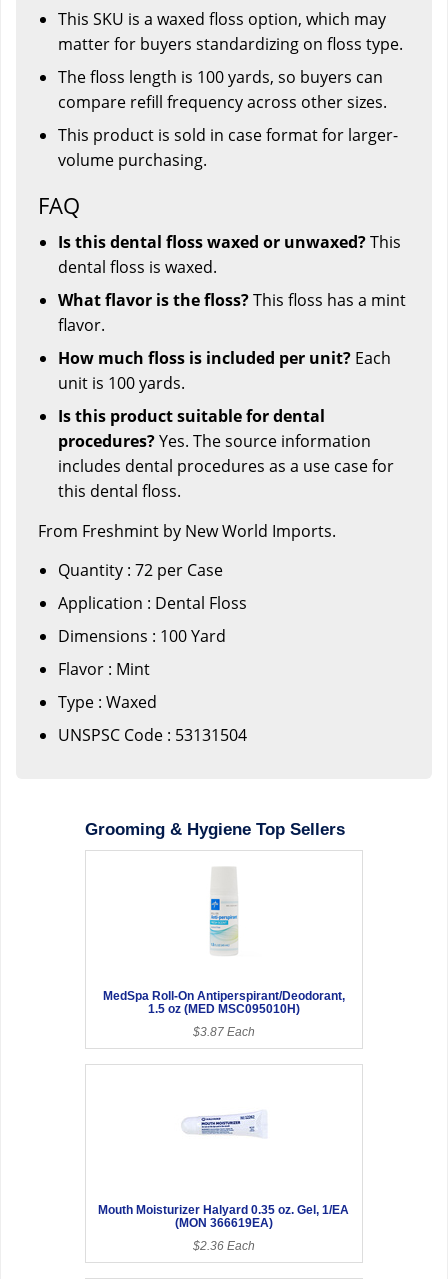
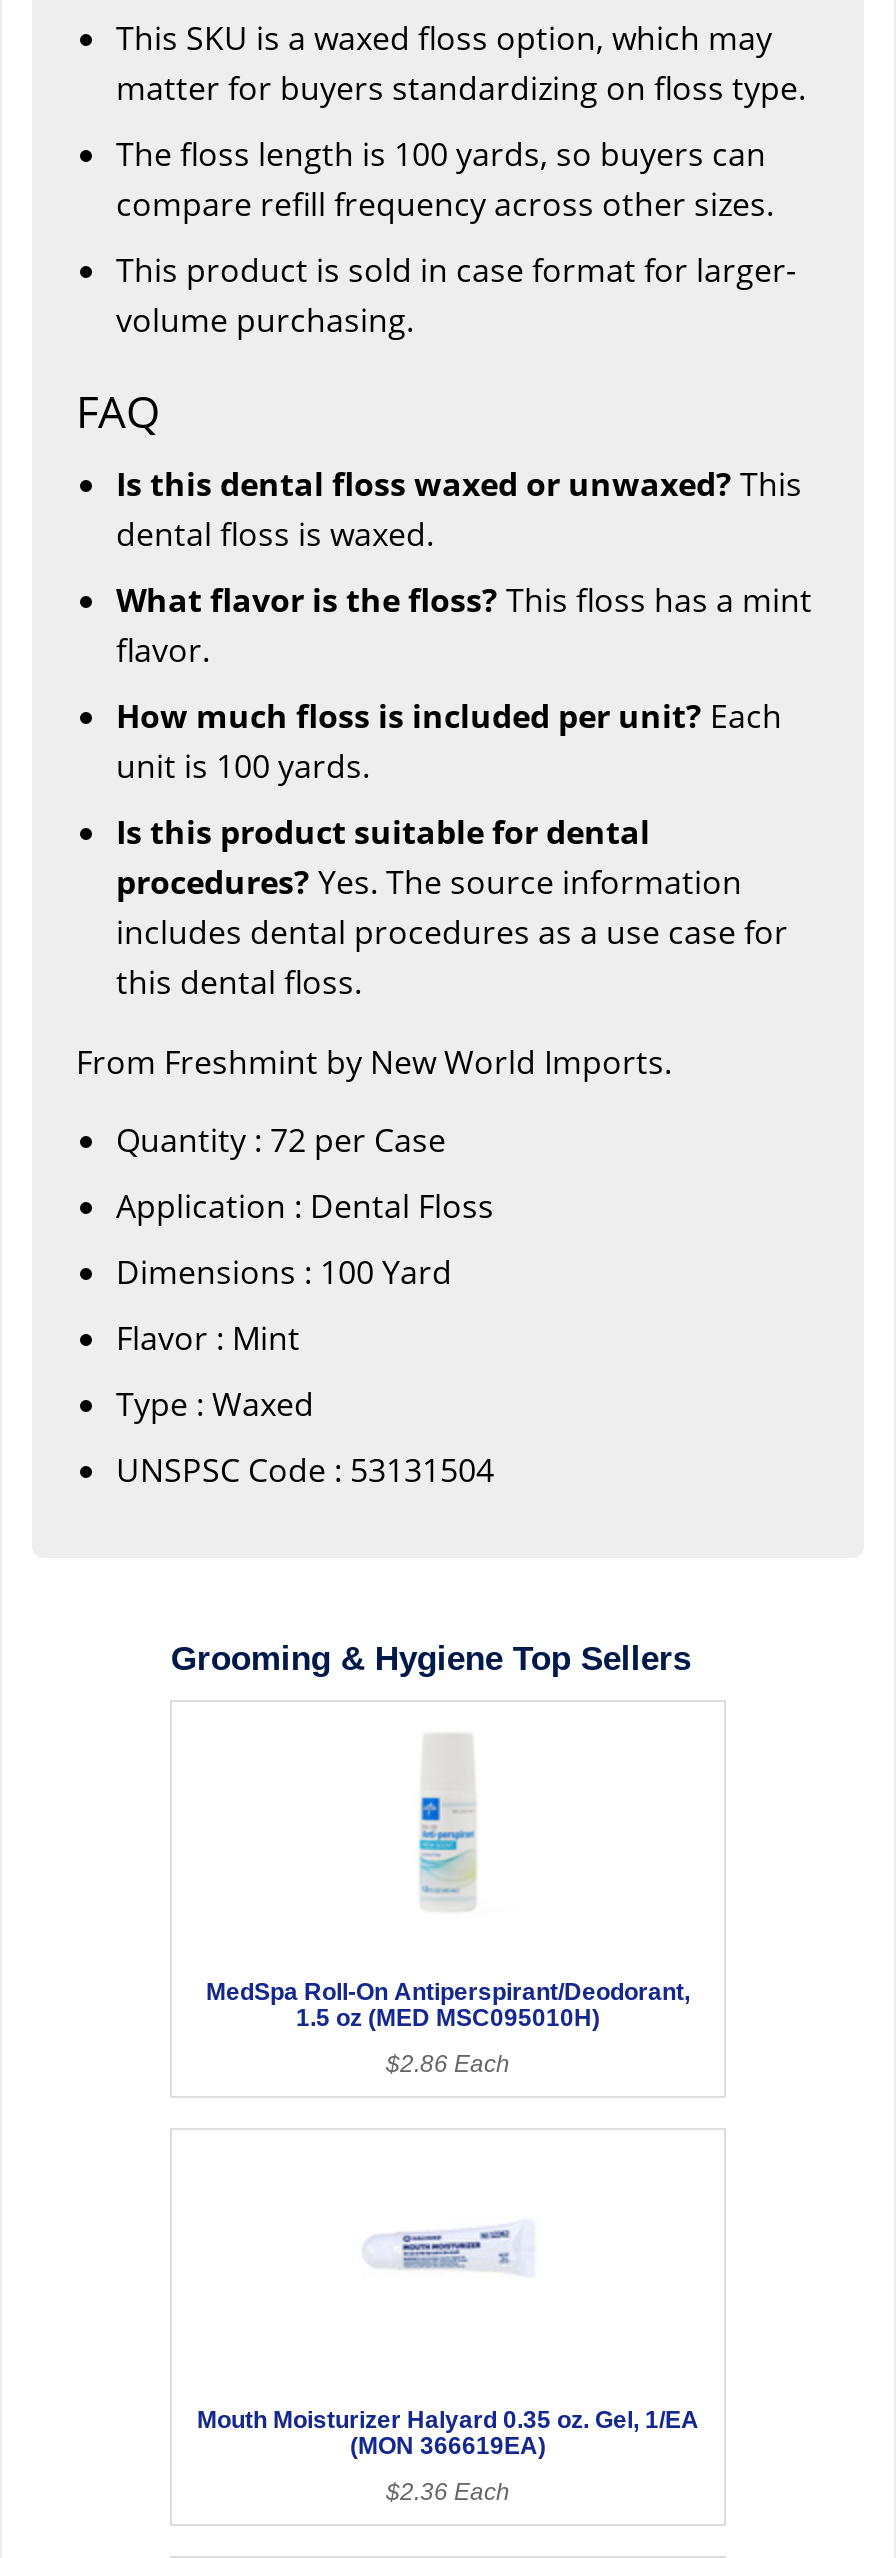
- $3.87 Each
+ $2.86 Each
